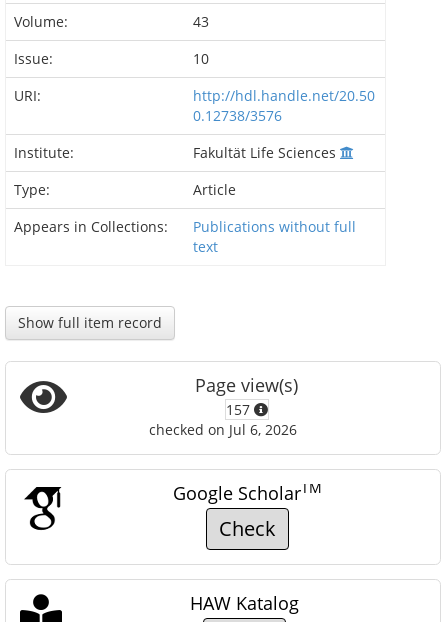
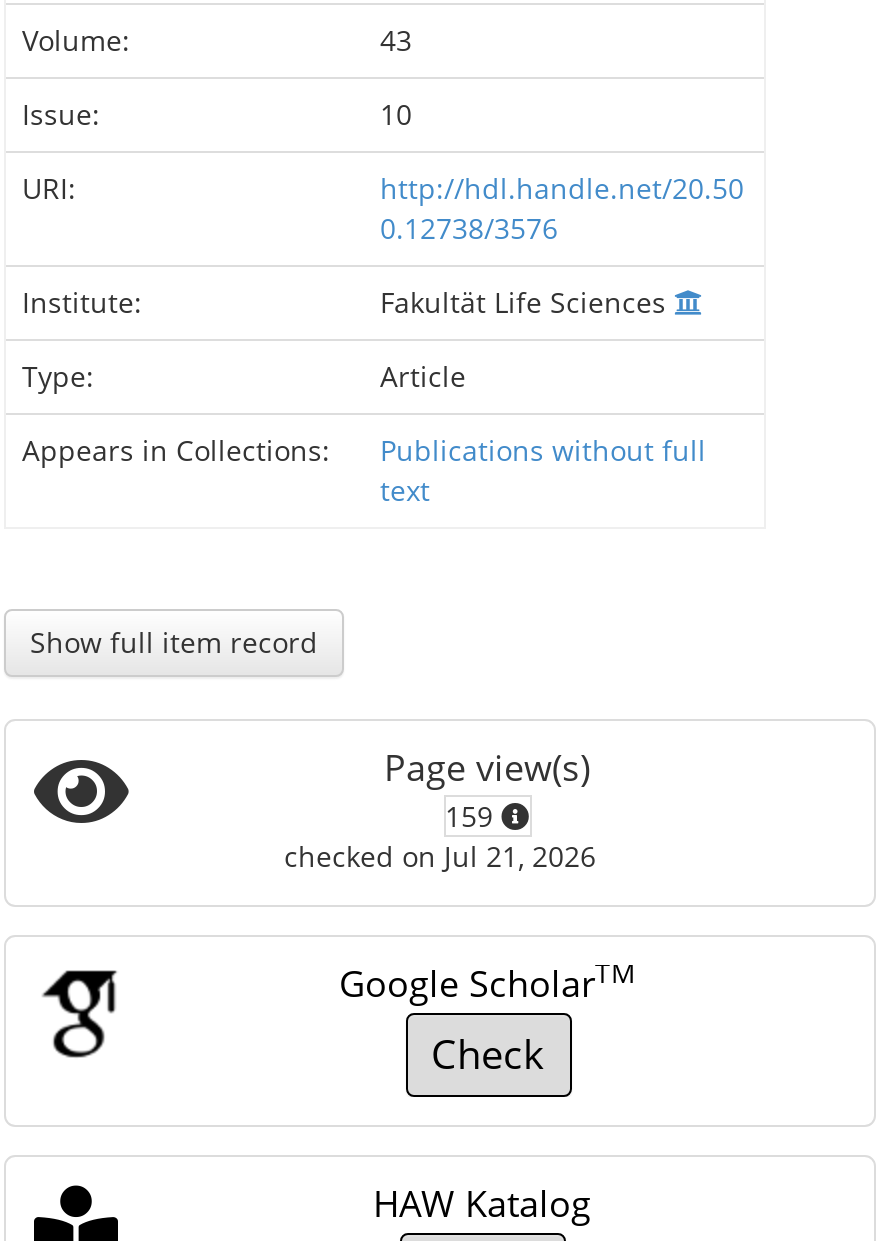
- 157
+ 159

- checked on Jul 6, 2026
+ checked on Jul 21, 2026
